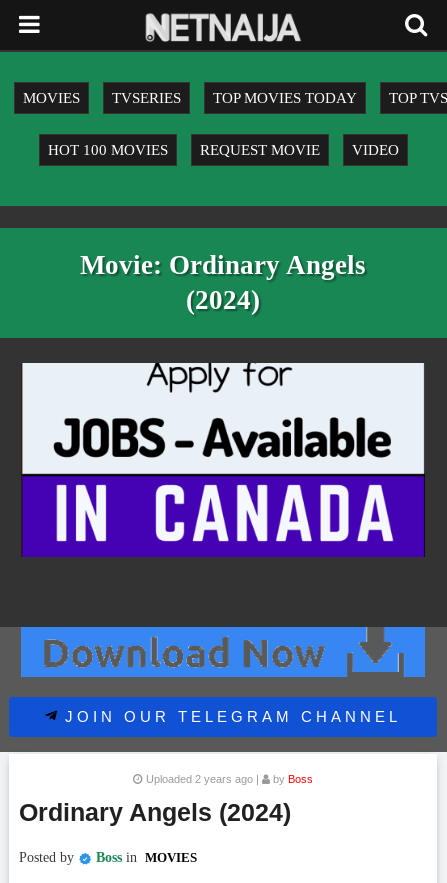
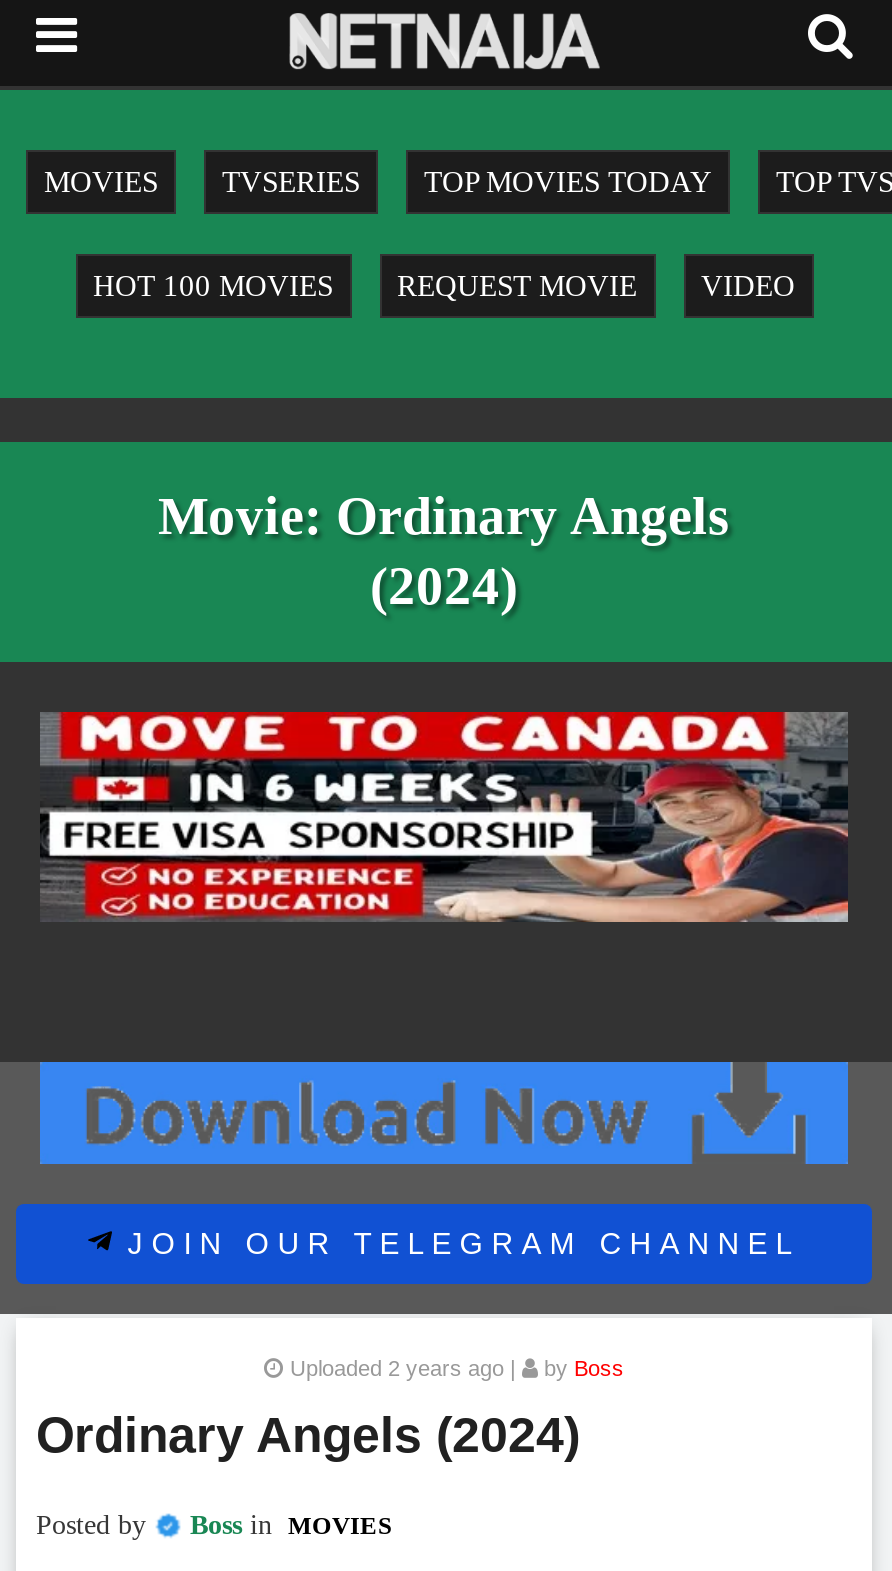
- [image]
+ [image]
